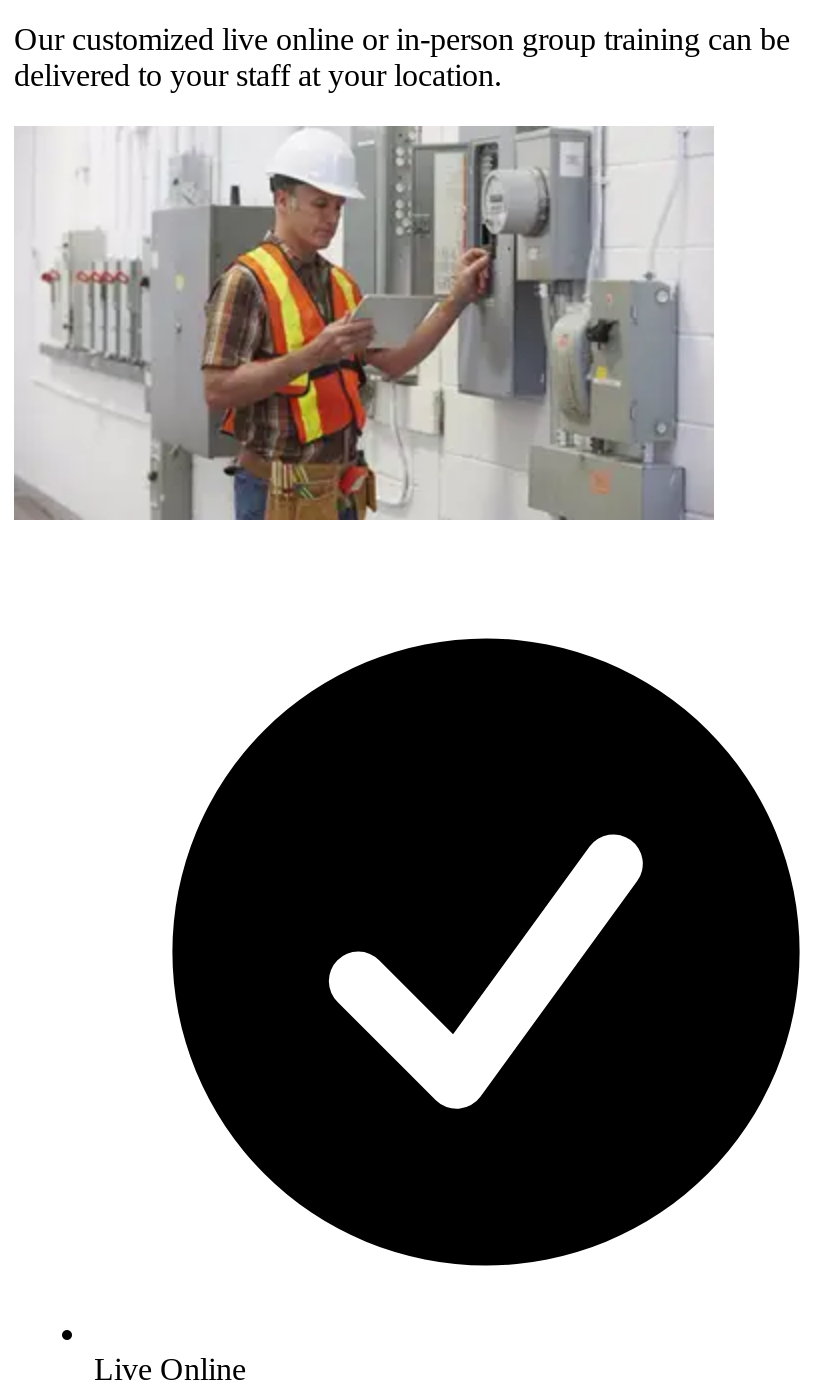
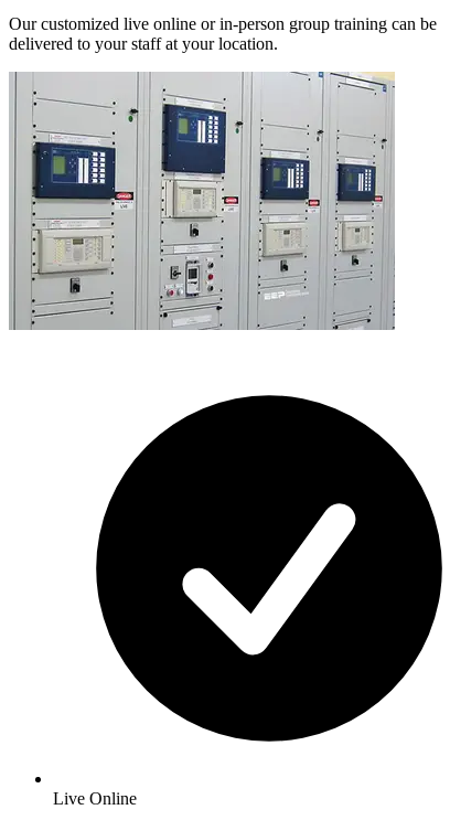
- [image]
+ [image]
